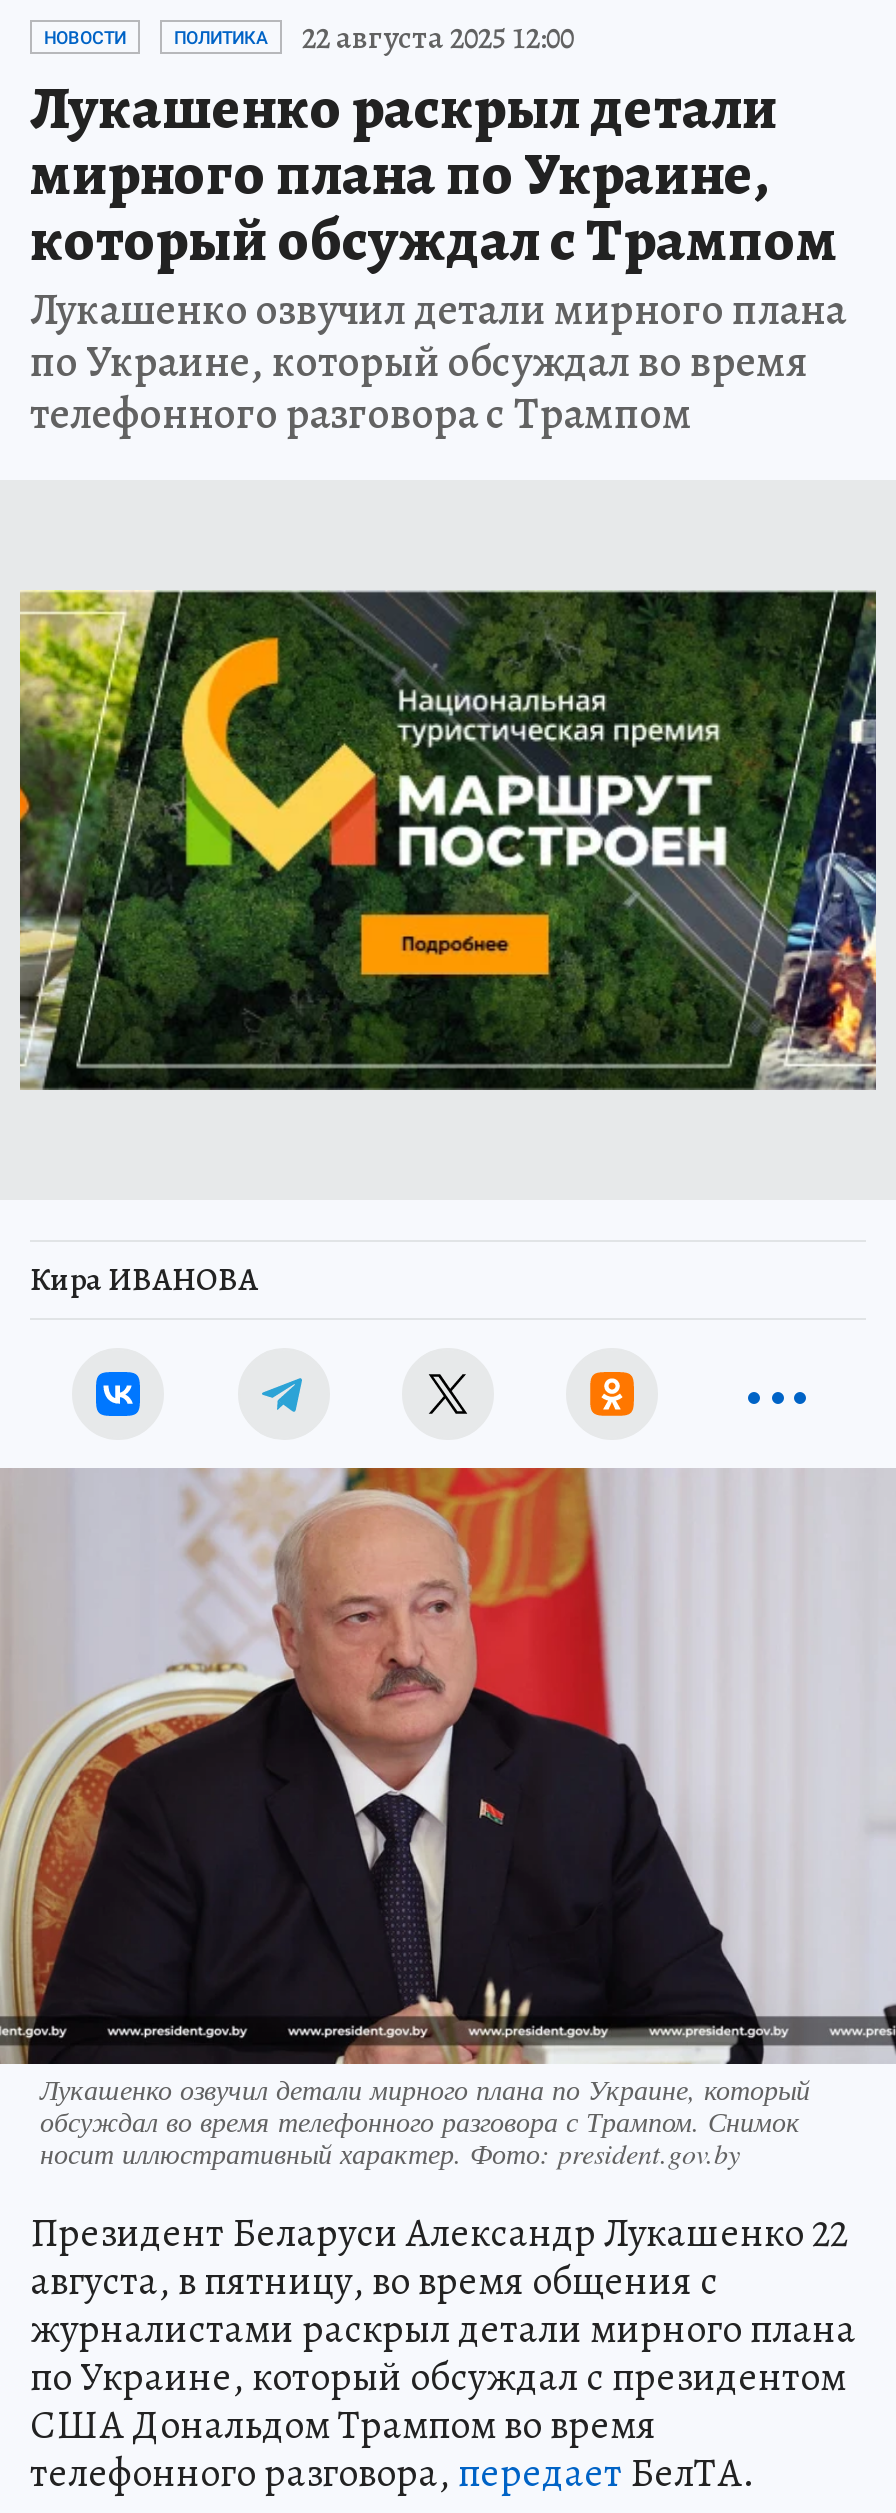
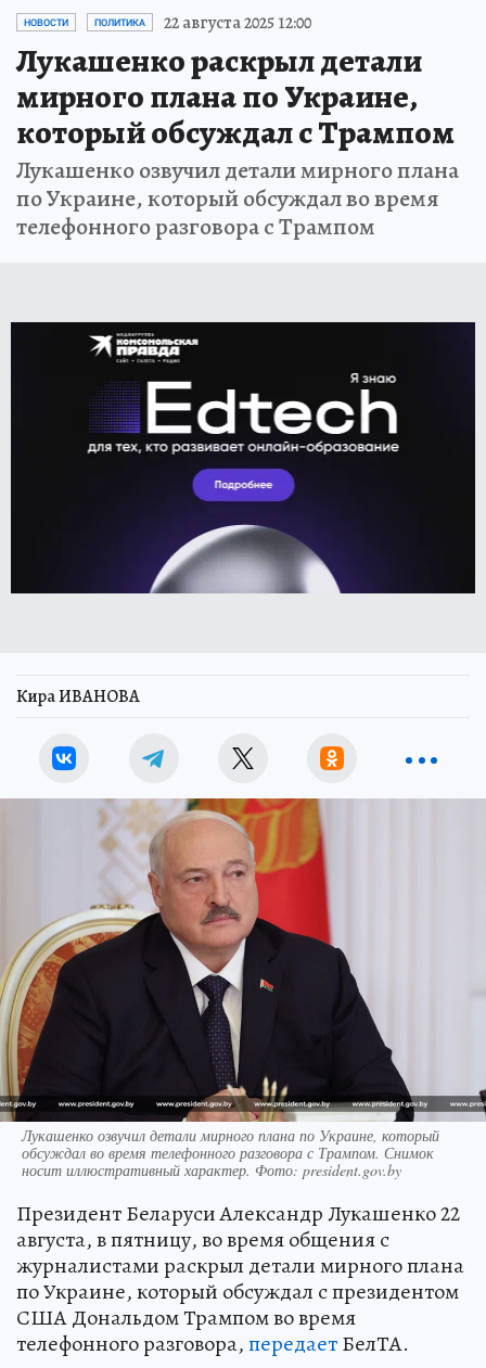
- [image]
+ [image]
